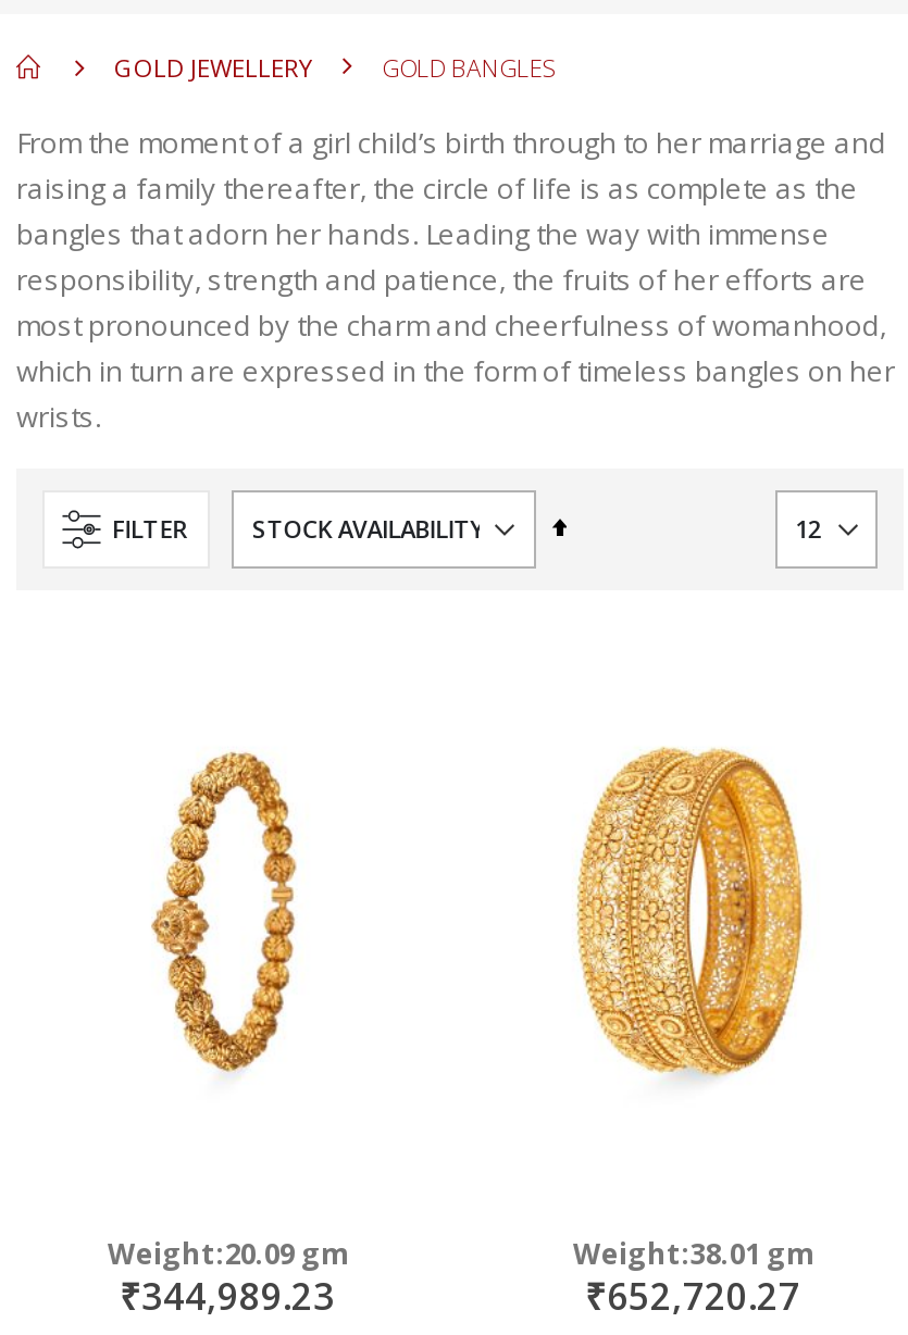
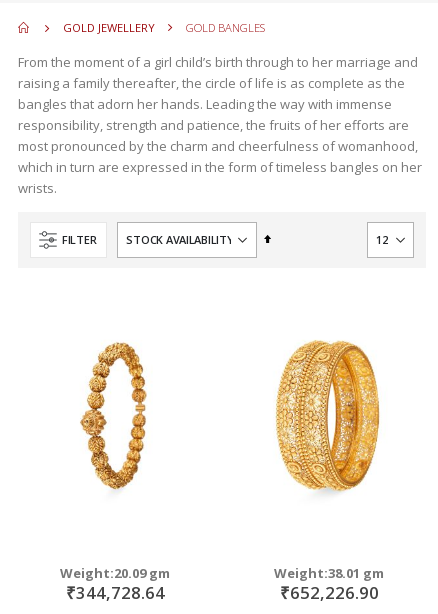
- ₹344,989.23
+ ₹344,728.64

- ₹652,720.27
+ ₹652,226.90
